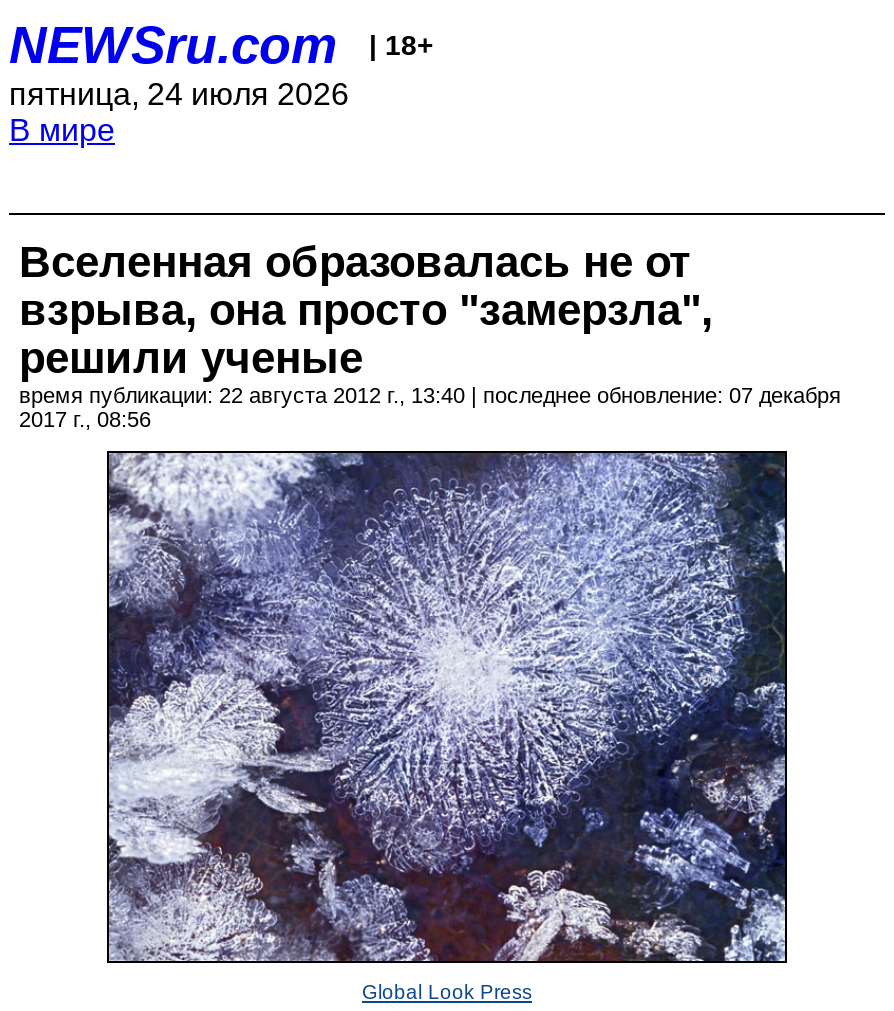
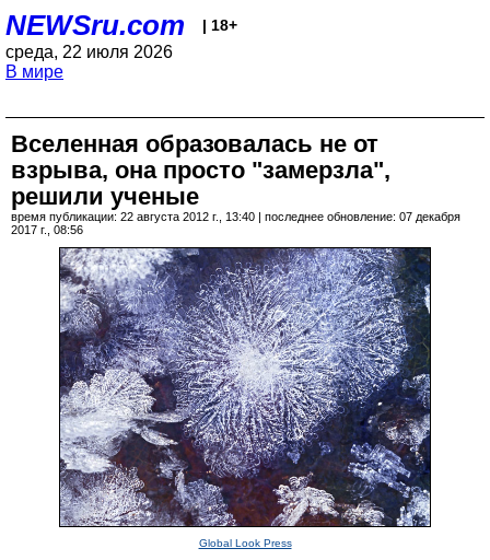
- пятница, 24 июля 2026
+ среда, 22 июля 2026
